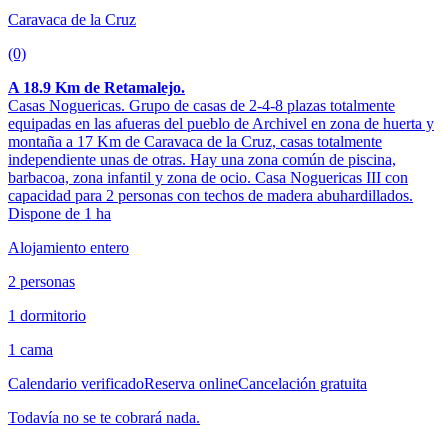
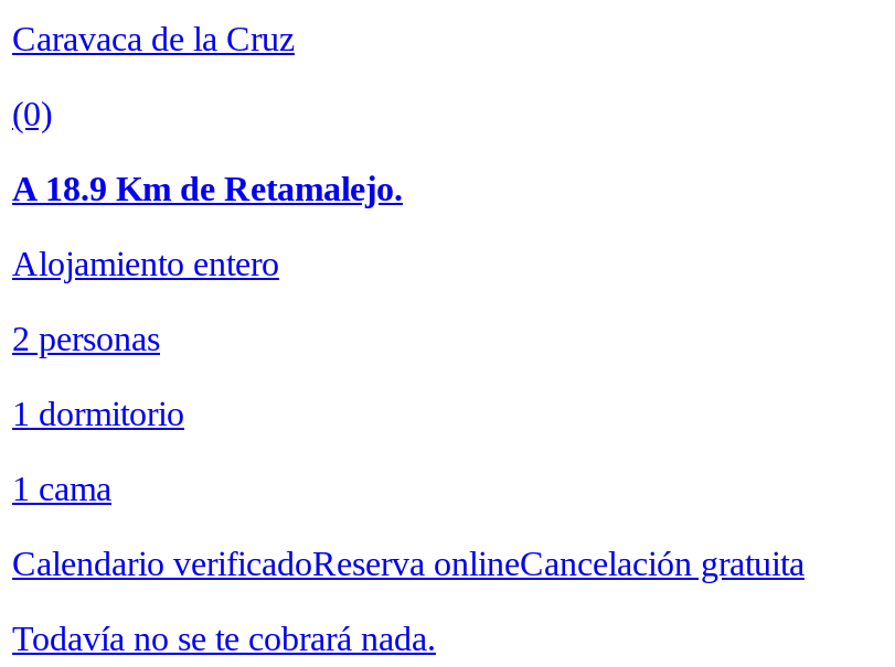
- Casas Noguericas. Grupo de casas de 2-4-8 plazas totalmente
- equipadas en las afueras del pueblo de Archivel en zona de huerta y
- montaña a 17 Km de Caravaca de la Cruz, casas totalmente
- independiente unas de otras. Hay una zona común de piscina,
- barbacoa, zona infantil y zona de ocio. Casa Noguericas III con
- capacidad para 2 personas con techos de madera abuhardillados.
- Dispone de 1 ha
